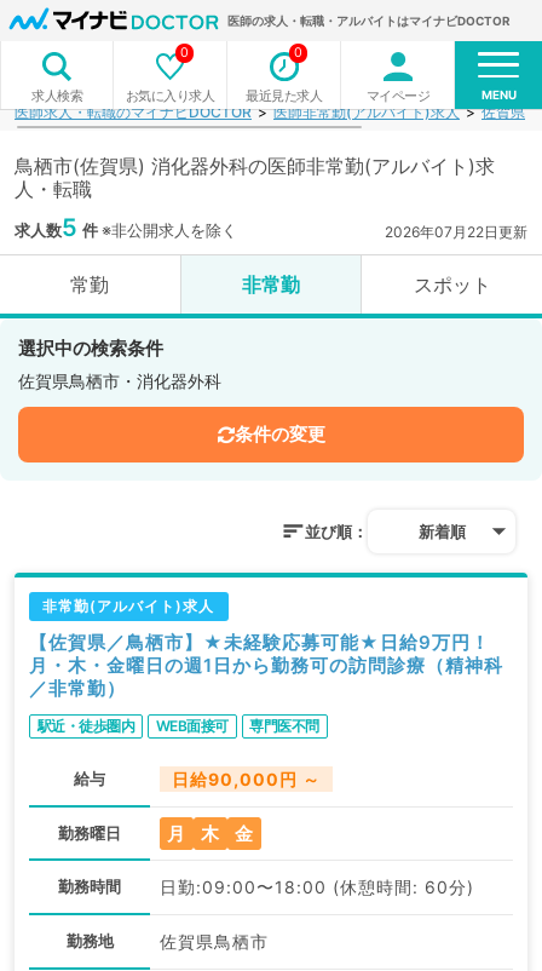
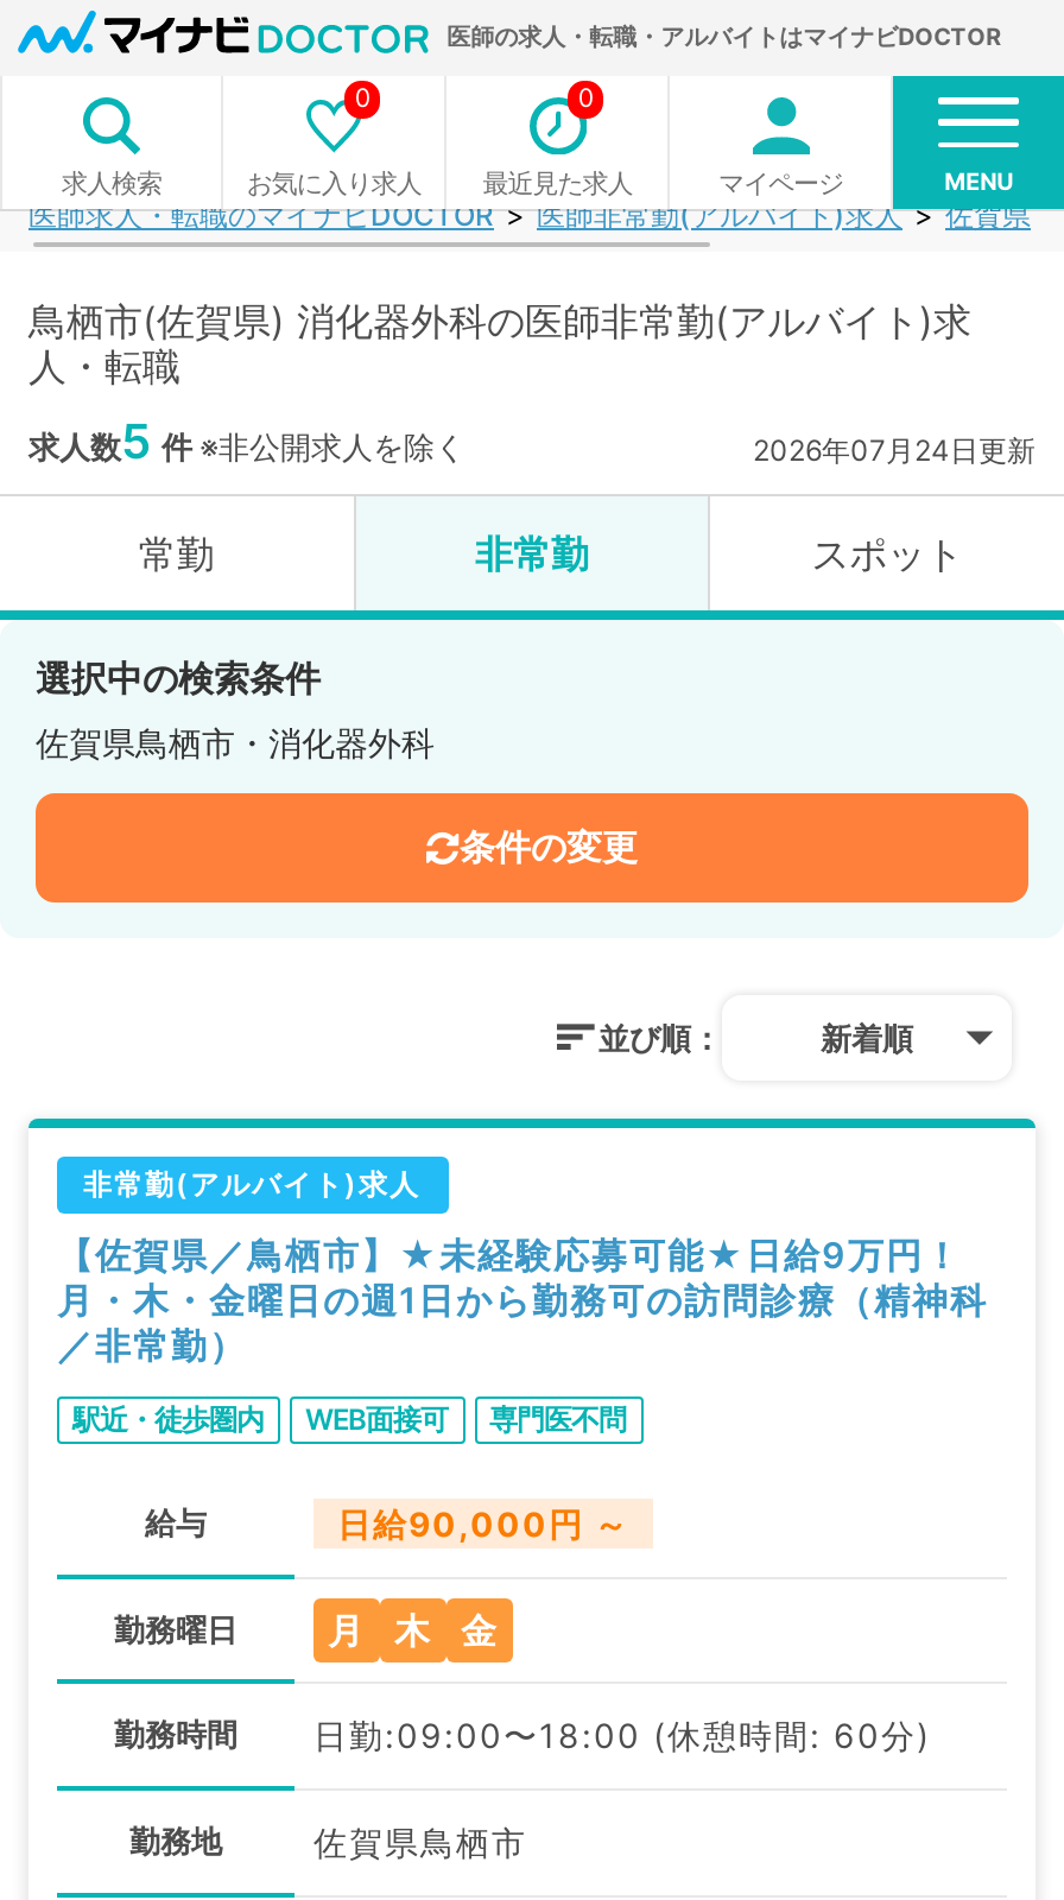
- 2026年07月22日更新
+ 2026年07月24日更新
